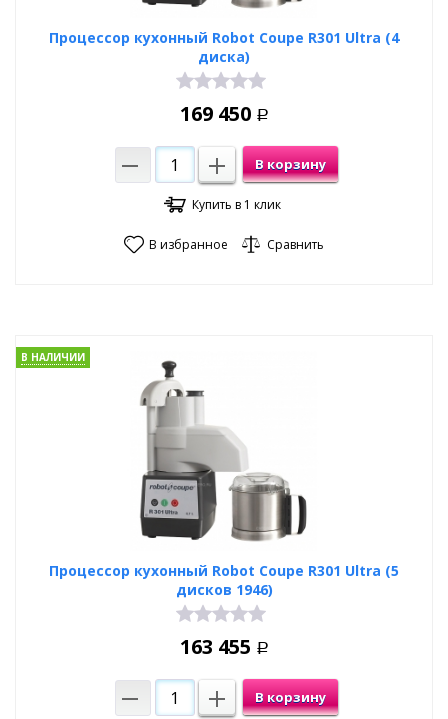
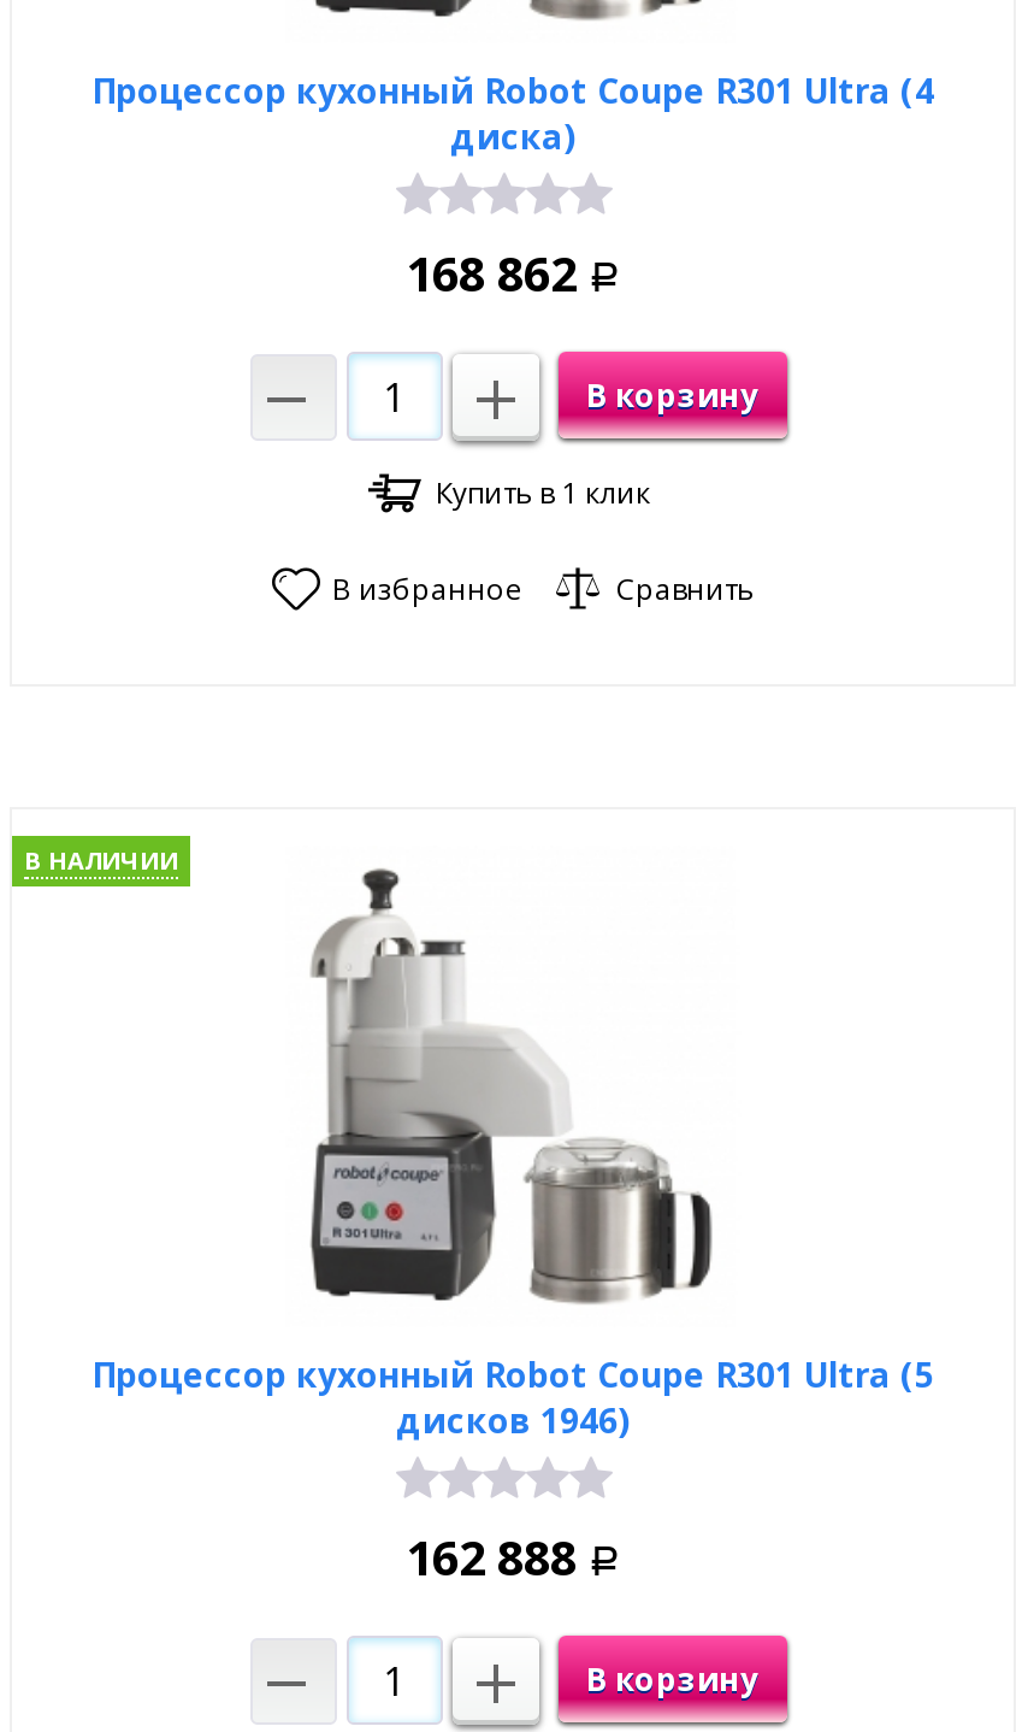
- 169 450 Р
+ 168 862 Р

- 163 455 Р
+ 162 888 Р
